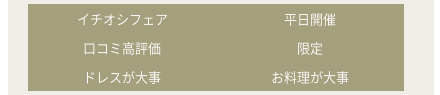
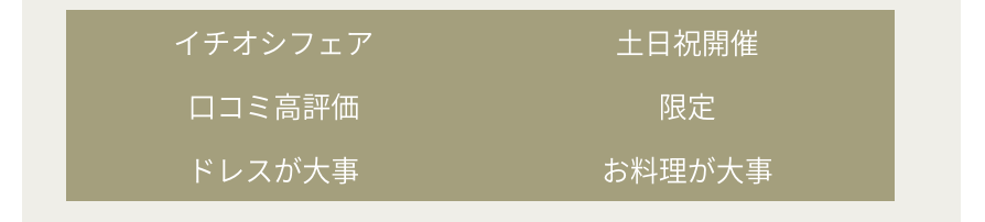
- 平日開催
+ 土日祝開催
